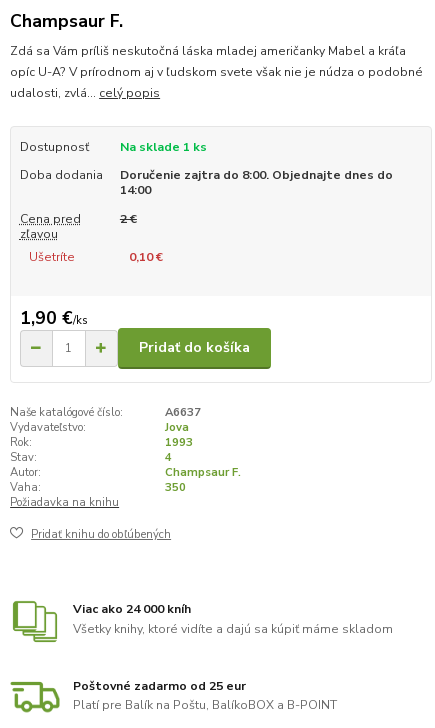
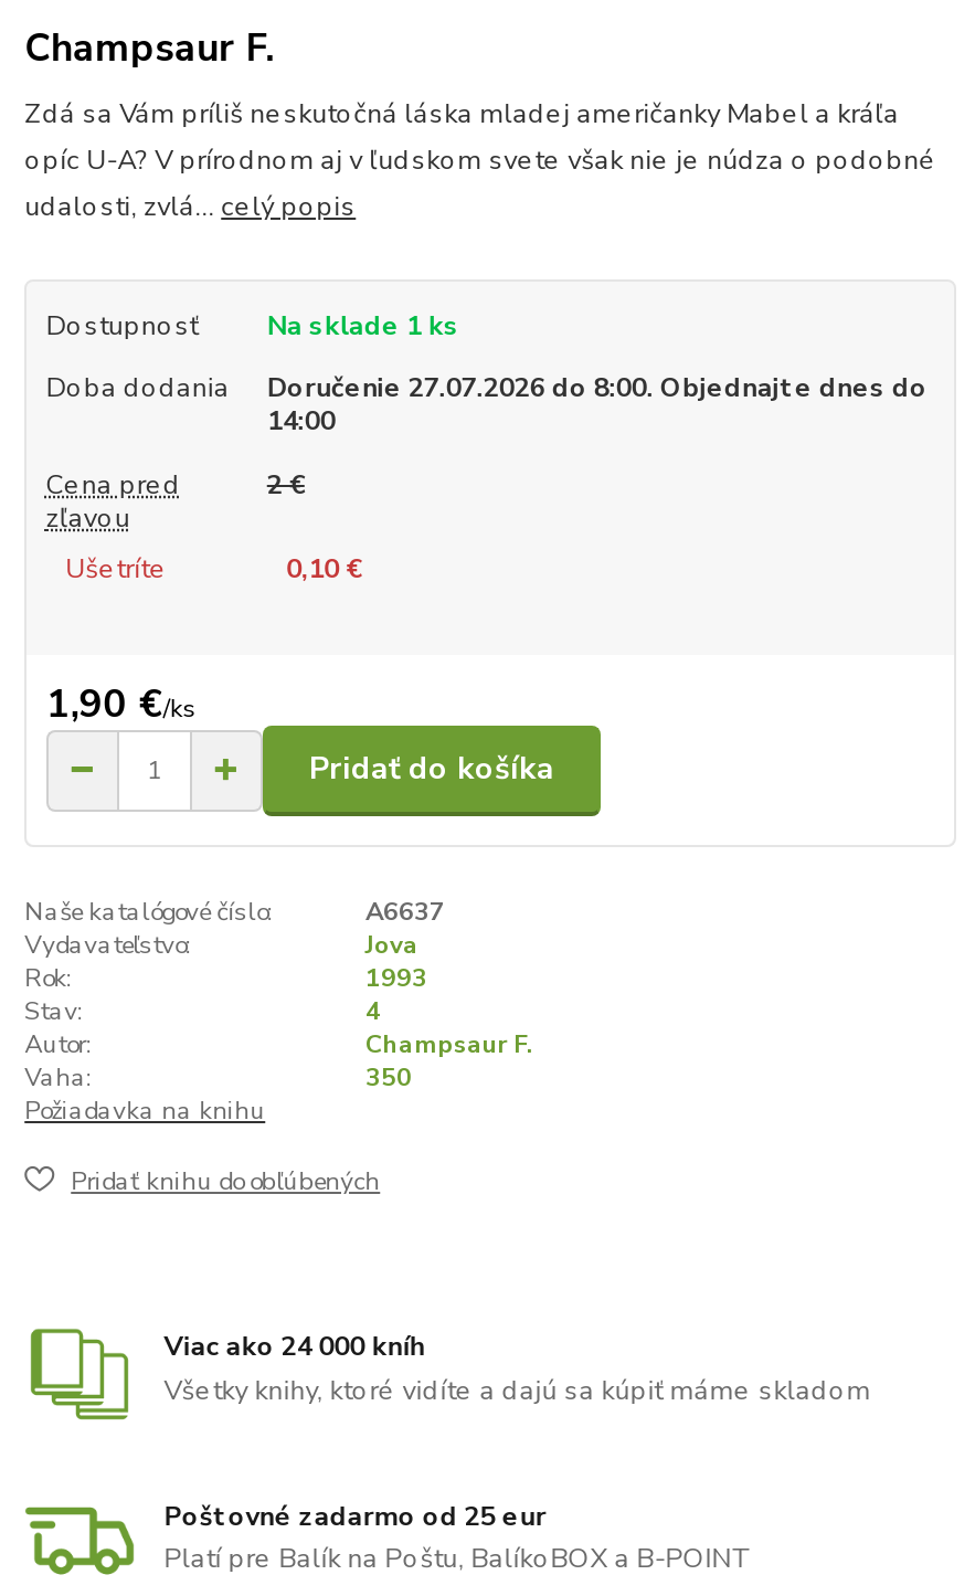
- Doručenie zajtra do 8:00. Objednajte dnes do
+ Doručenie 27.07.2026 do 8:00. Objednajte dnes do
